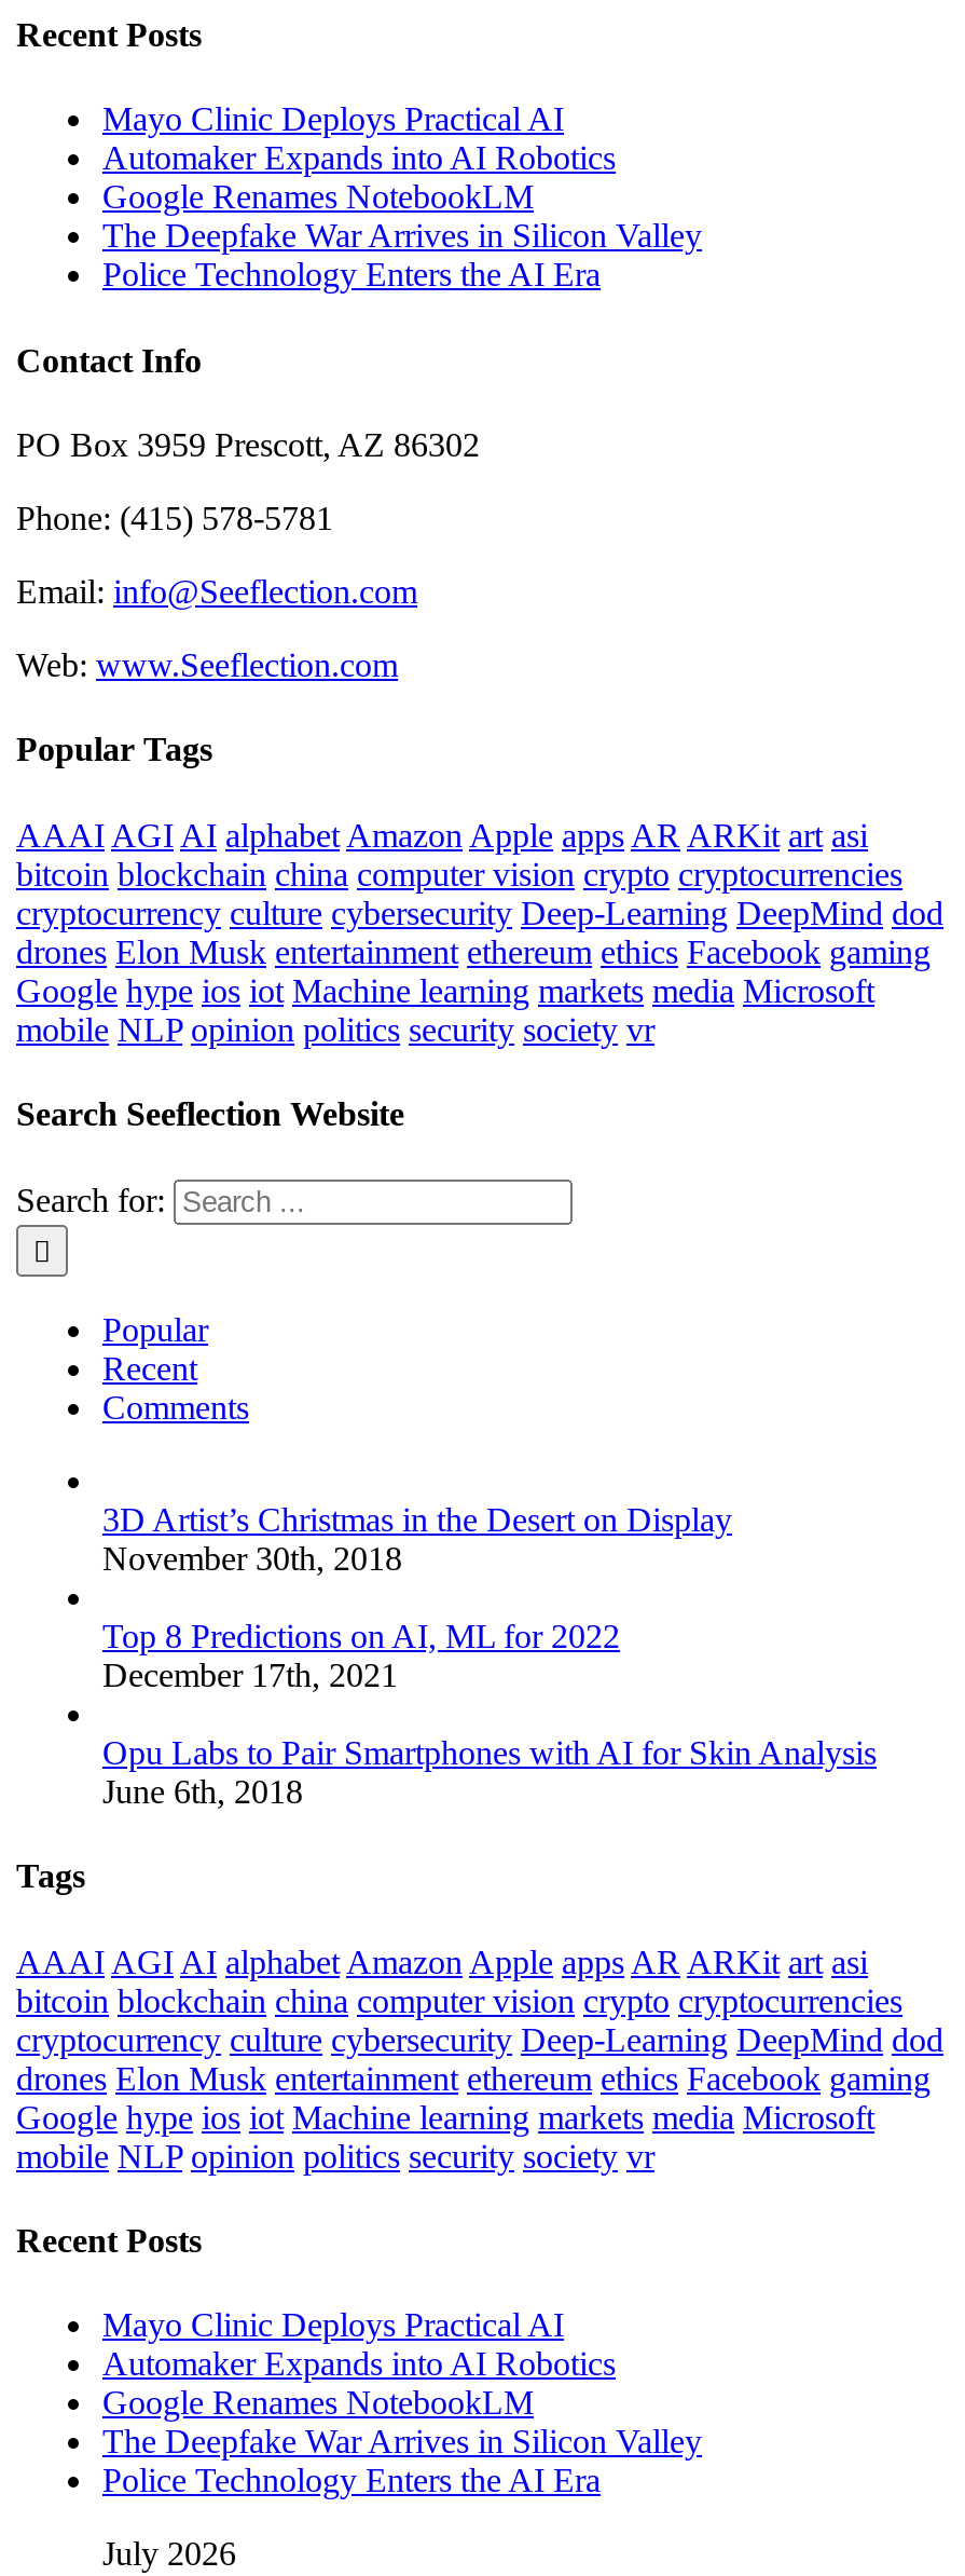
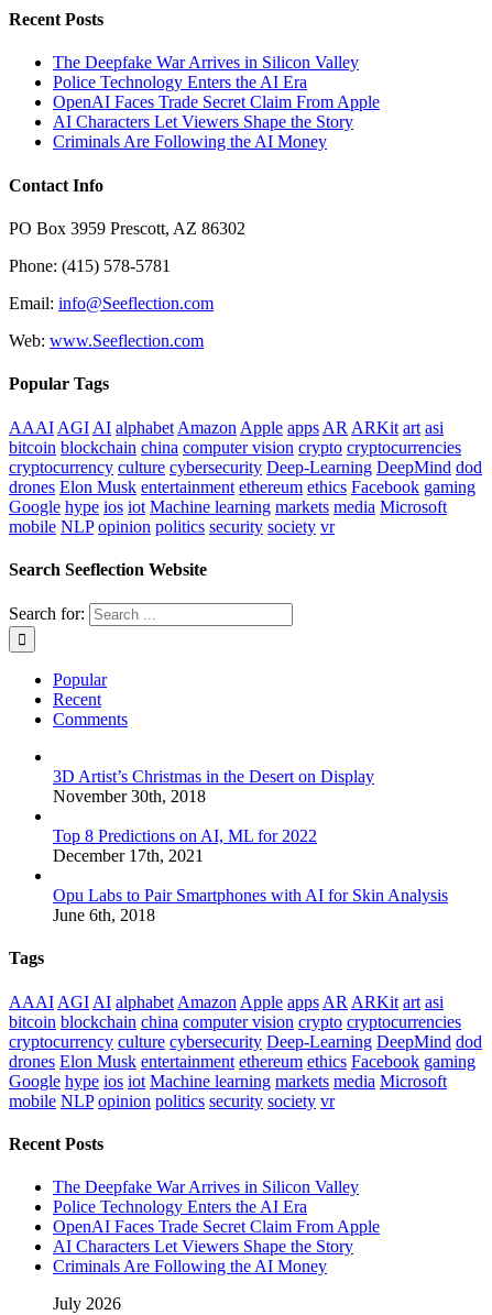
- Mayo Clinic Deploys Practical AI
- Automaker Expands into AI Robotics
- Google Renames NotebookLM

moved up: The Deepfake War Arrives in Silicon Valley | Police Technology Enters the AI Era

+ OpenAI Faces Trade Secret Claim From Apple
+ AI Characters Let Viewers Shape the Story
+ Criminals Are Following the AI Money

- Mayo Clinic Deploys Practical AI
- Automaker Expands into AI Robotics
- Google Renames NotebookLM

moved up: The Deepfake War Arrives in Silicon Valley | Police Technology Enters the AI Era

+ OpenAI Faces Trade Secret Claim From Apple
+ AI Characters Let Viewers Shape the Story
+ Criminals Are Following the AI Money
